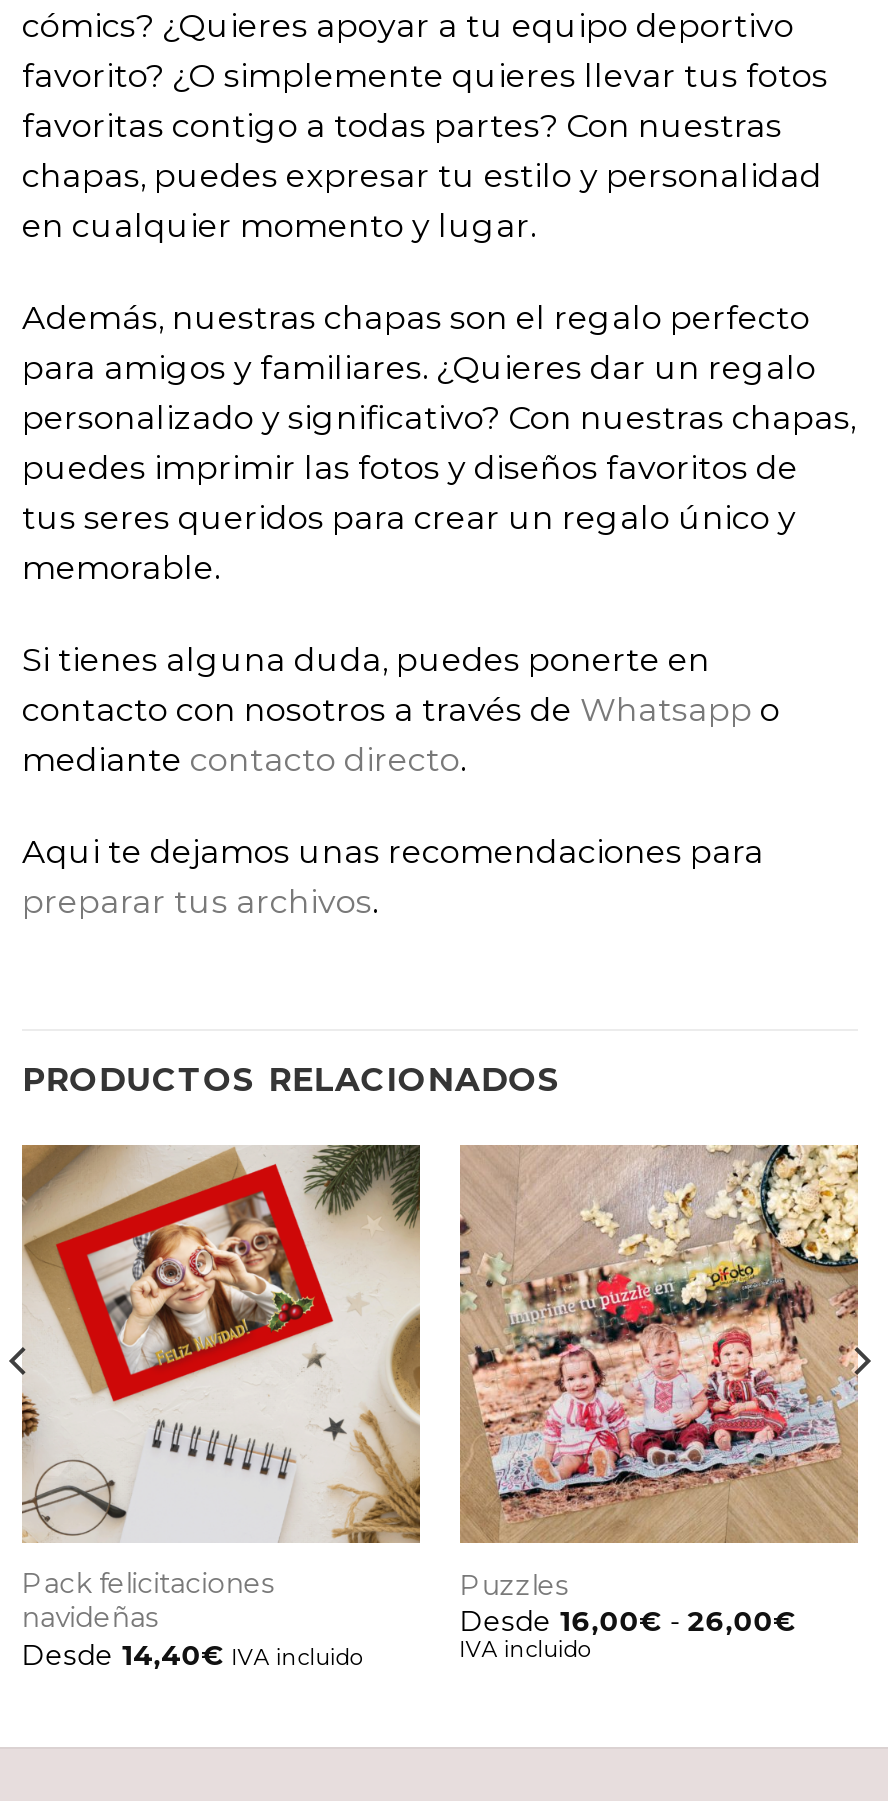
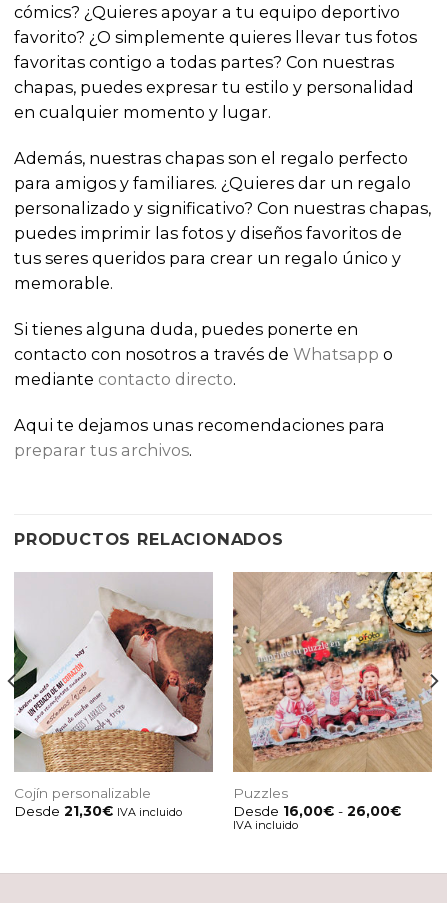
- [image]
- Pack felicitaciones
- navideñas
- Desde 14,40€ IVA incluido
+ [image]
+ Cojín personalizable
+ Desde 21,30€ IVA incluido
